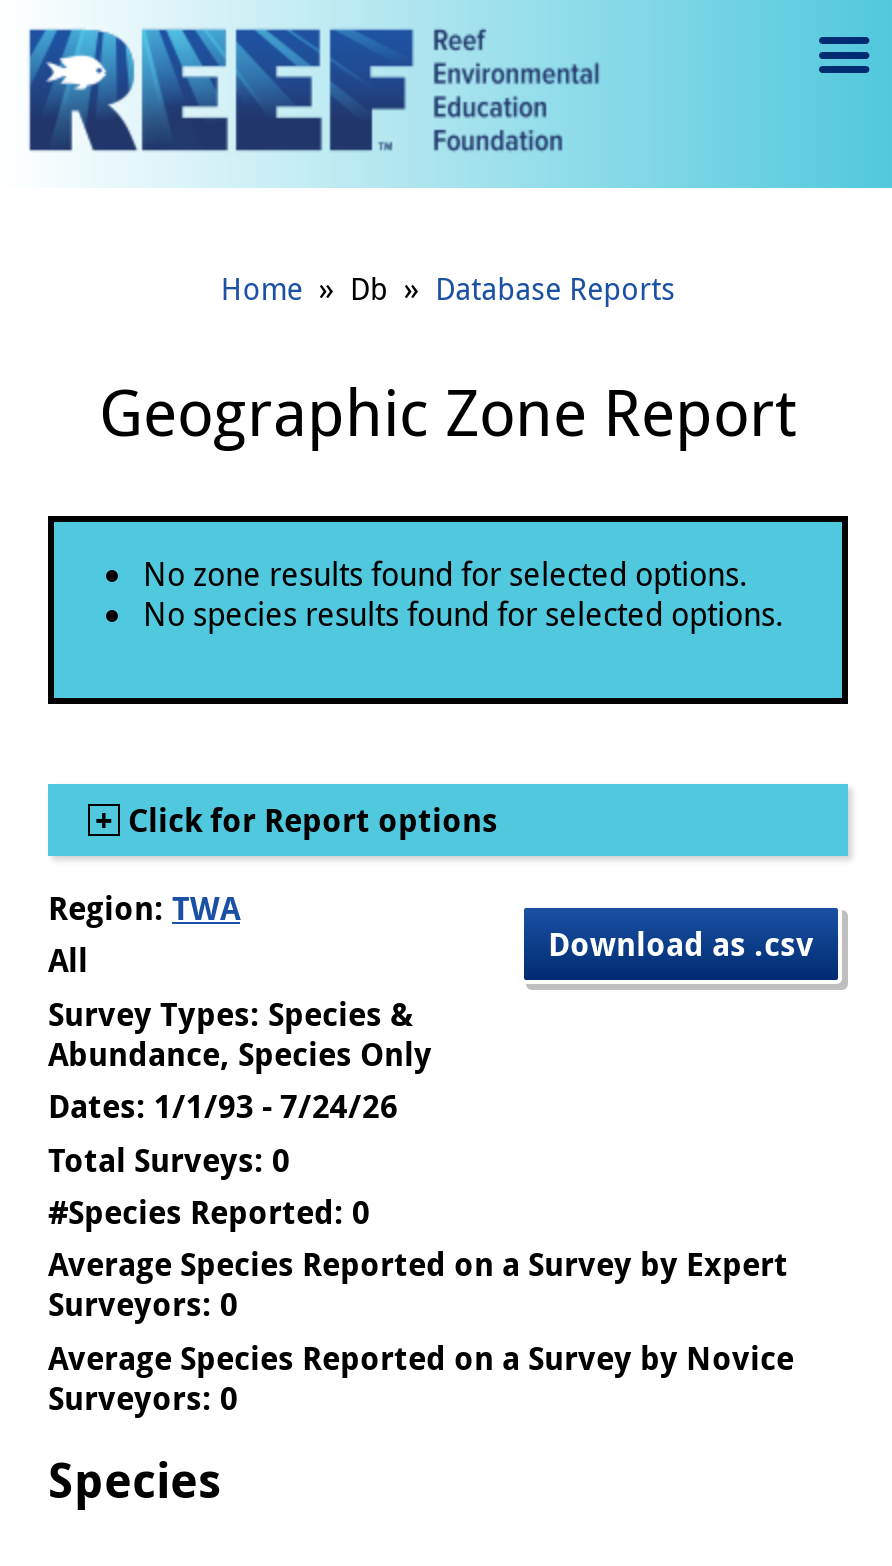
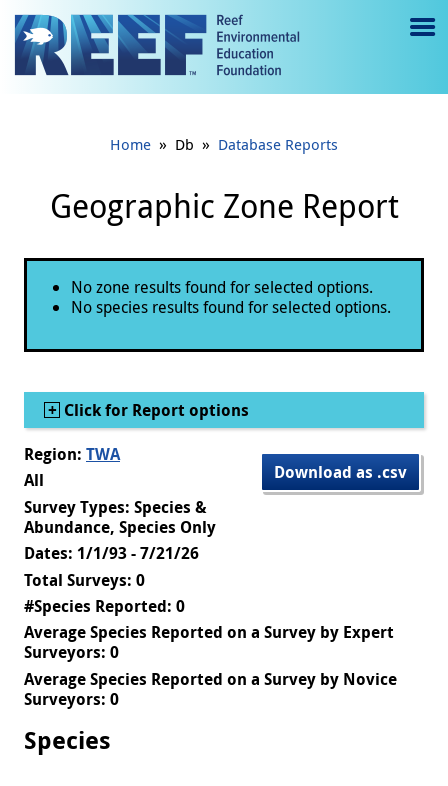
- Dates: 1/1/93 - 7/24/26
+ Dates: 1/1/93 - 7/21/26
